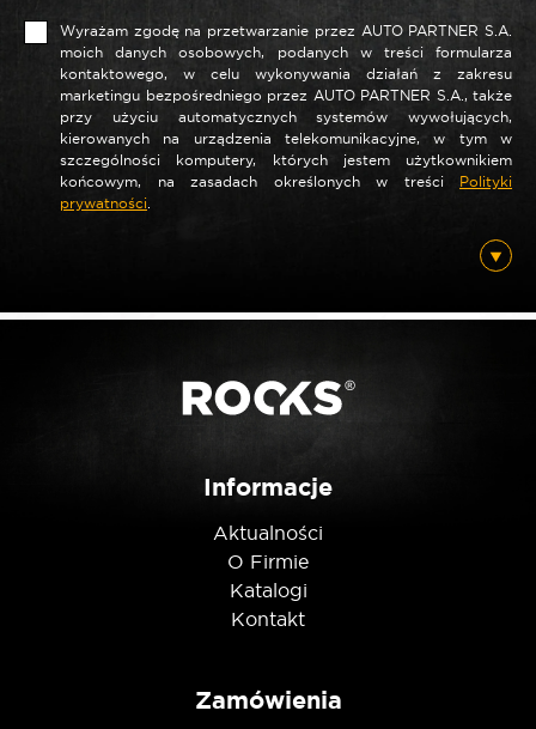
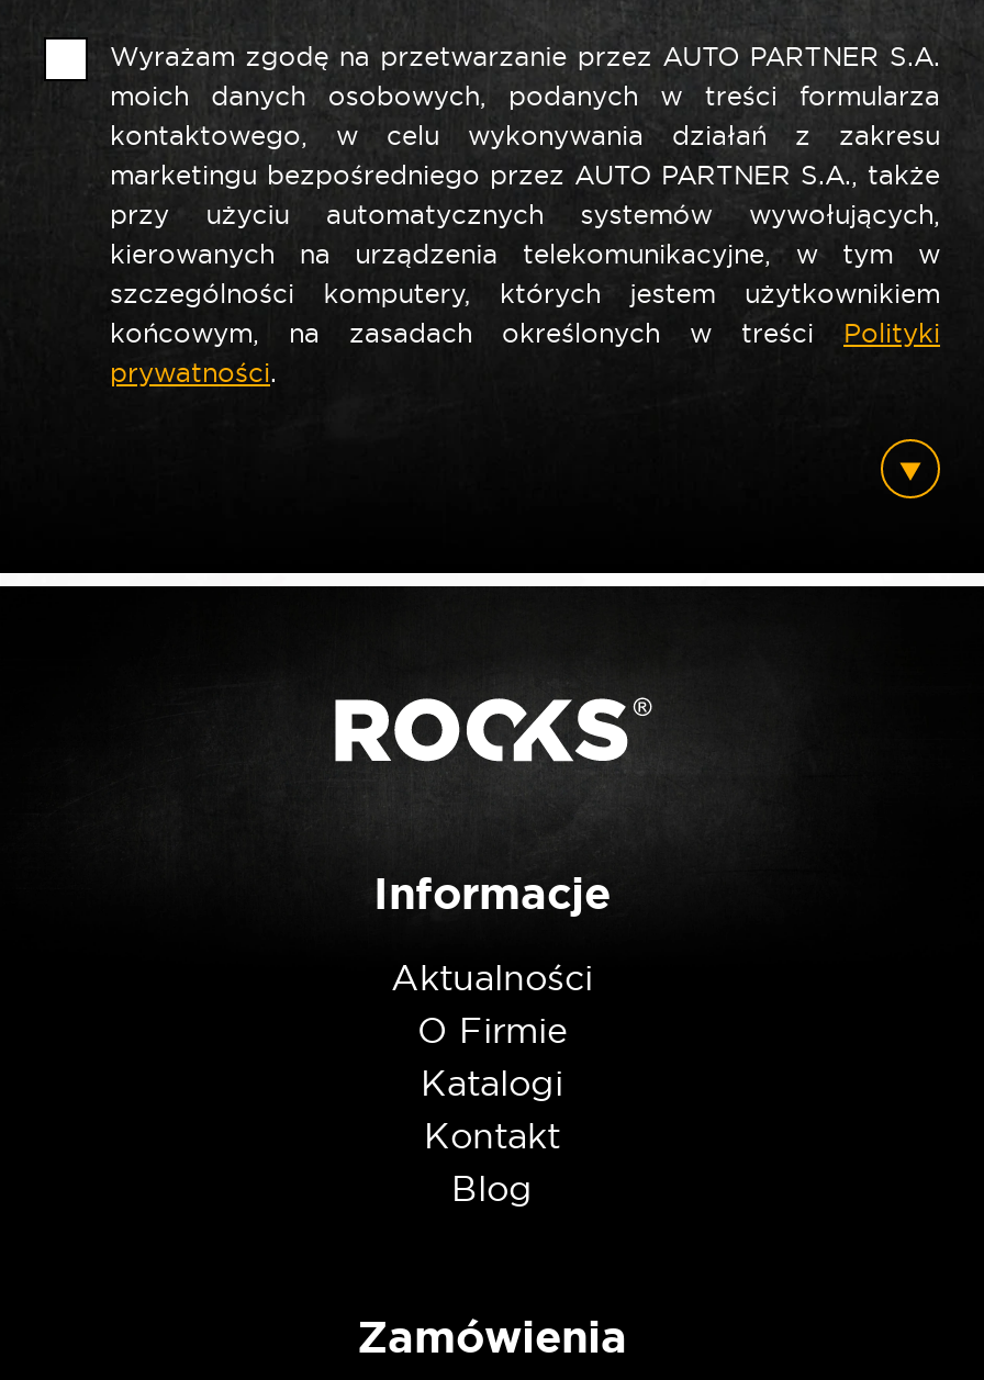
+ Blog
